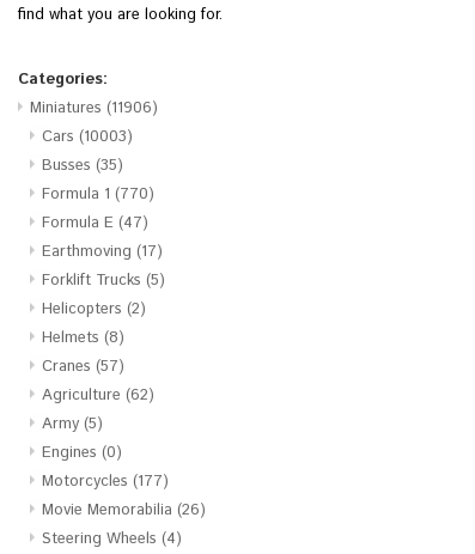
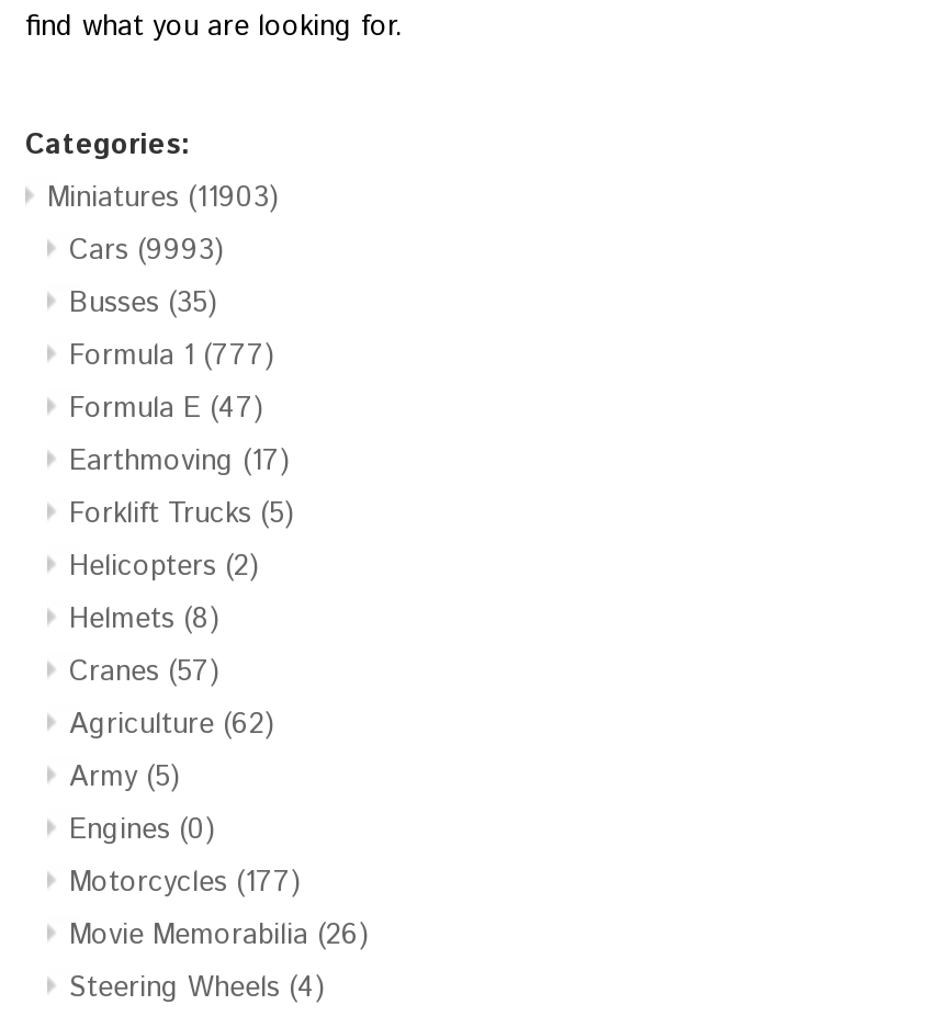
- Miniatures (11906)
+ Miniatures (11903)

- Cars (10003)
+ Cars (9993)

- Formula 1 (770)
+ Formula 1 (777)
